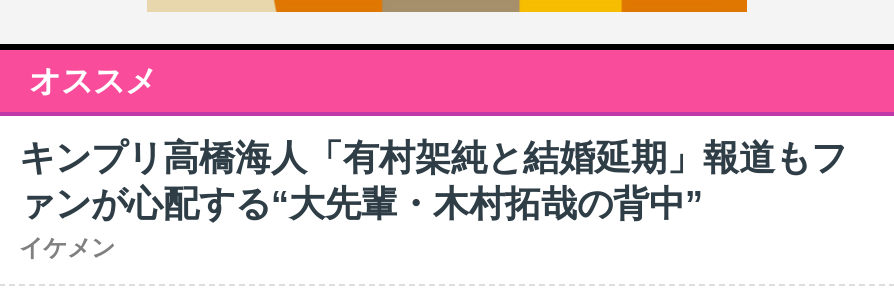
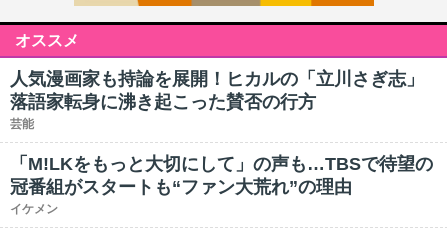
- キンプリ高橋海人「有村架純と結婚延期」報道もフ
- ァンが心配する“大先輩・木村拓哉の背中”
+ 人気漫画家も持論を展開！ヒカルの「立川さぎ志」
+ 落語家転身に沸き起こった賛否の行方
+ 芸能
+ 「M!LKをもっと大切にして」の声も…TBSで待望の
+ 冠番組がスタートも“ファン大荒れ”の理由
